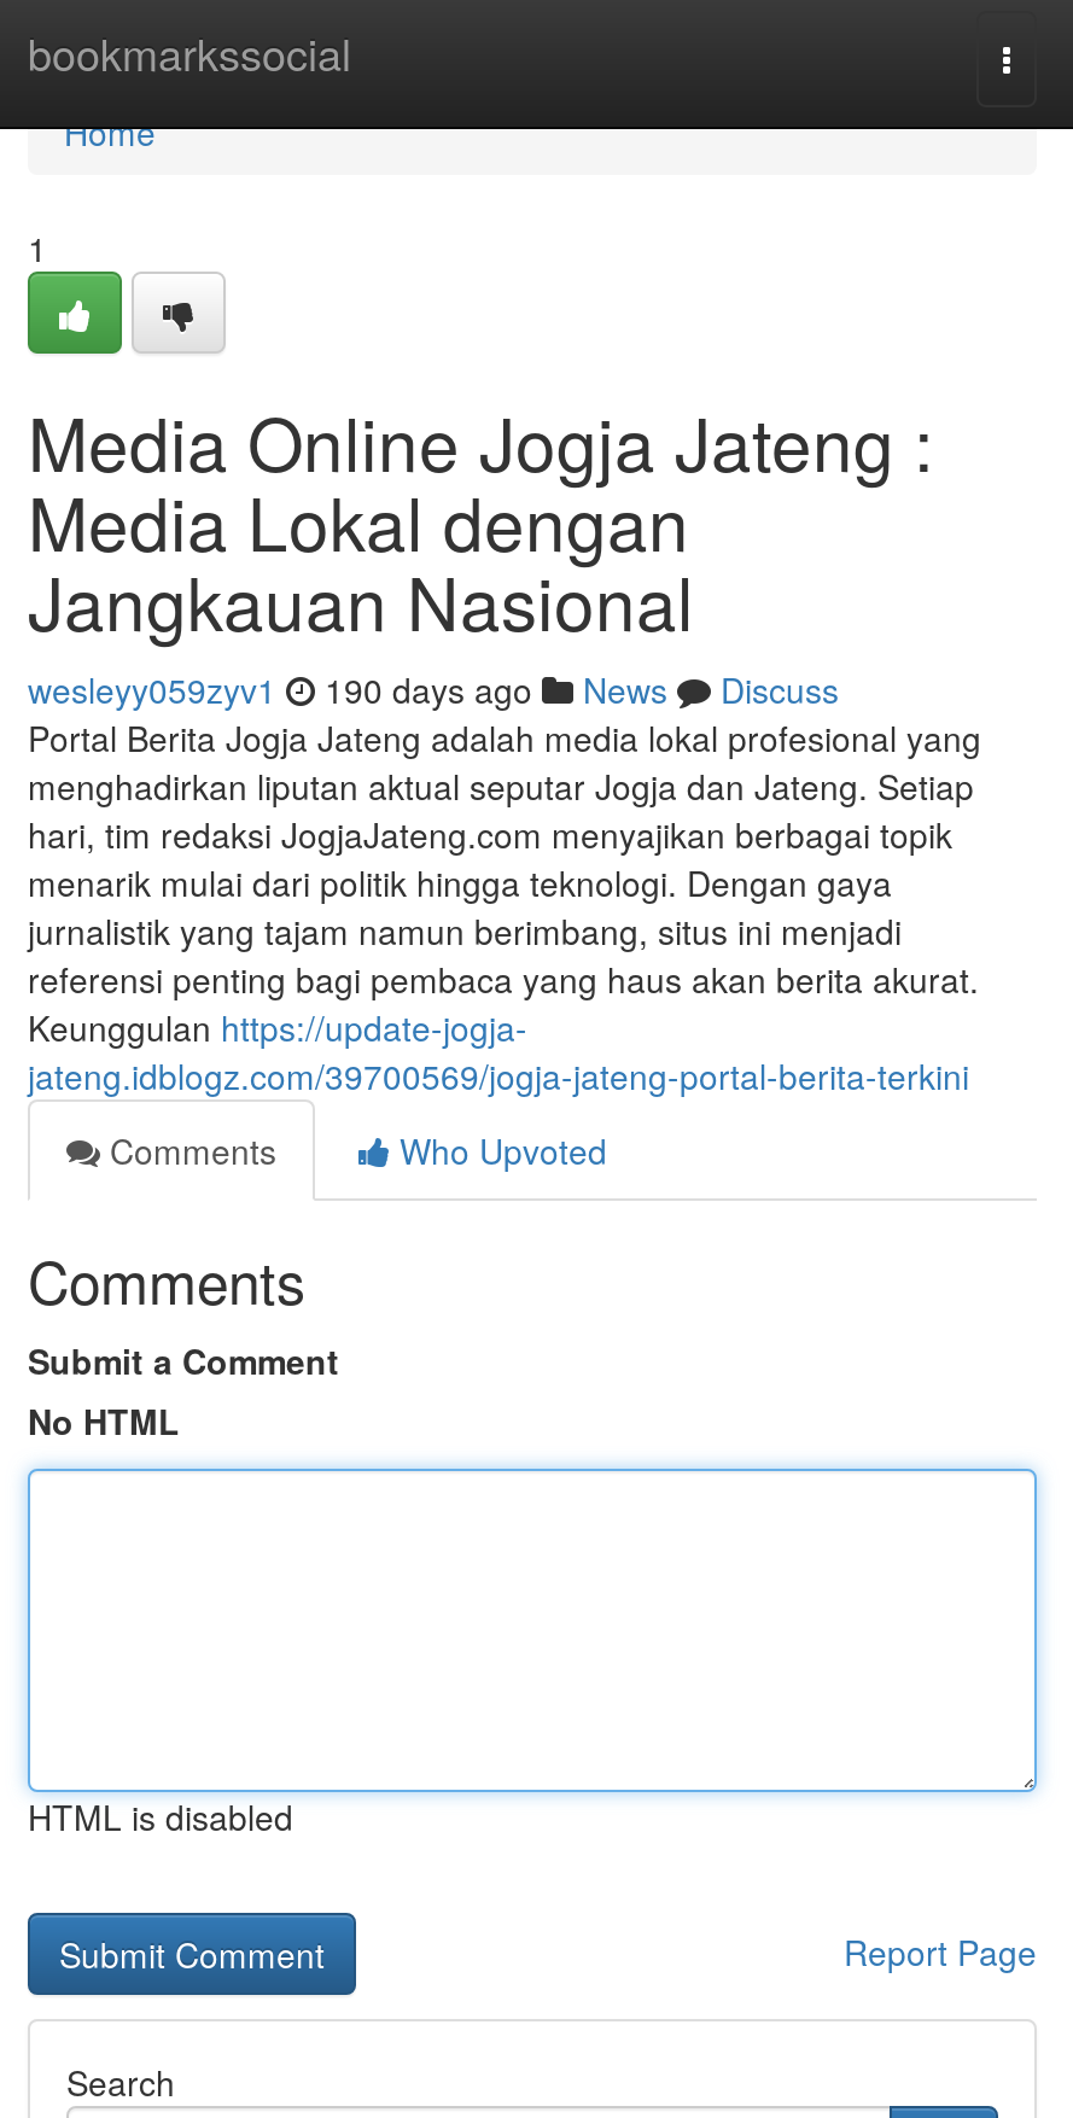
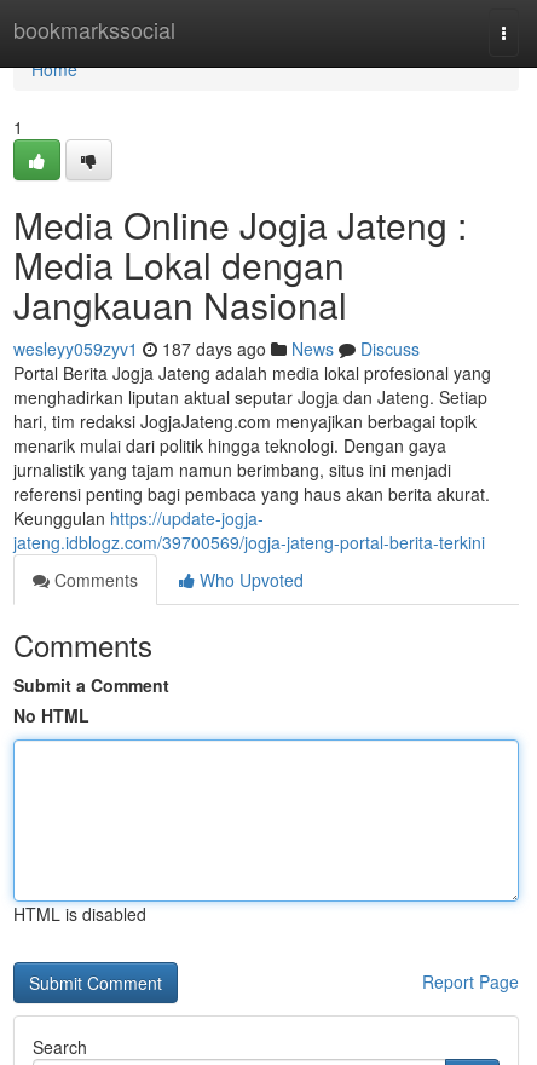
- wesleyy059zyv1 190 days ago News Discuss
+ wesleyy059zyv1 187 days ago News Discuss
